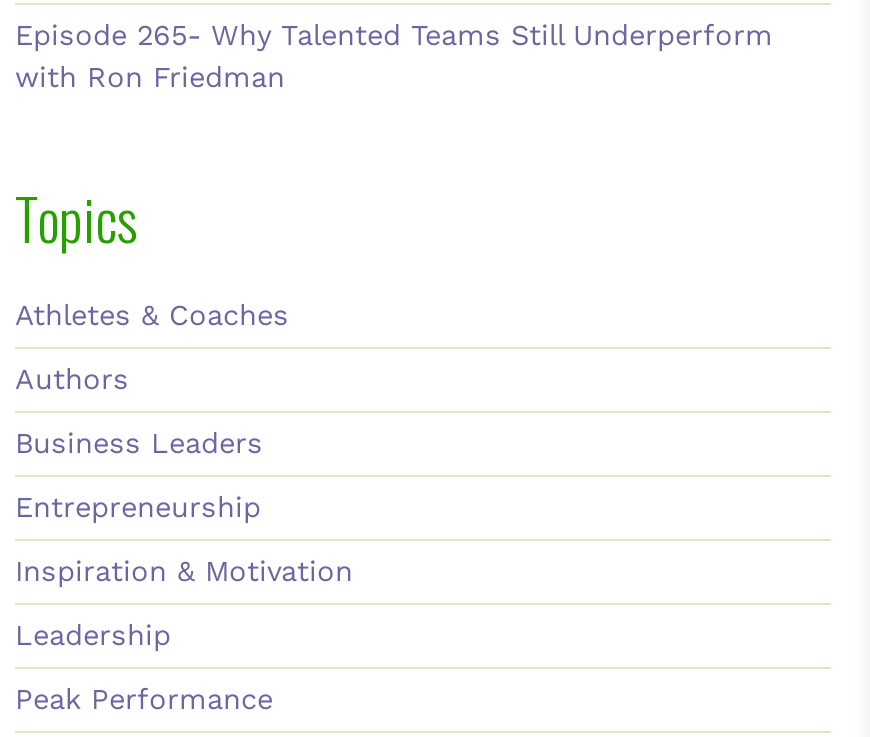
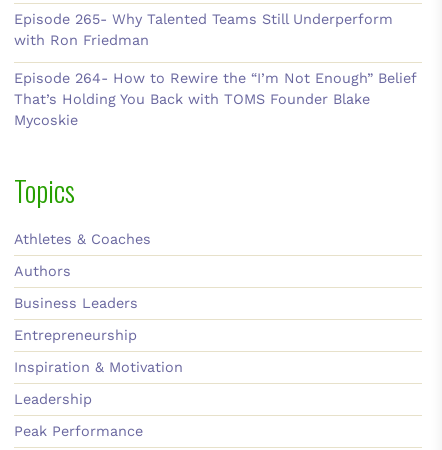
+ Episode 264- How to Rewire the “I’m Not Enough” Belief
+ That’s Holding You Back with TOMS Founder Blake
+ Mycoskie
